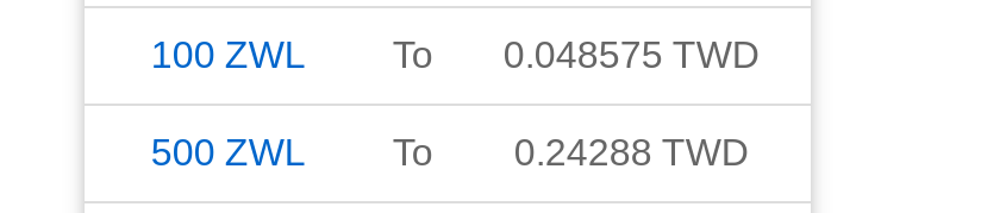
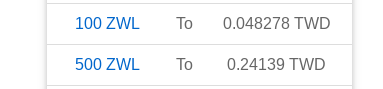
- To 0.048575 TWD
+ To 0.048278 TWD

- To 0.24288 TWD
+ To 0.24139 TWD
